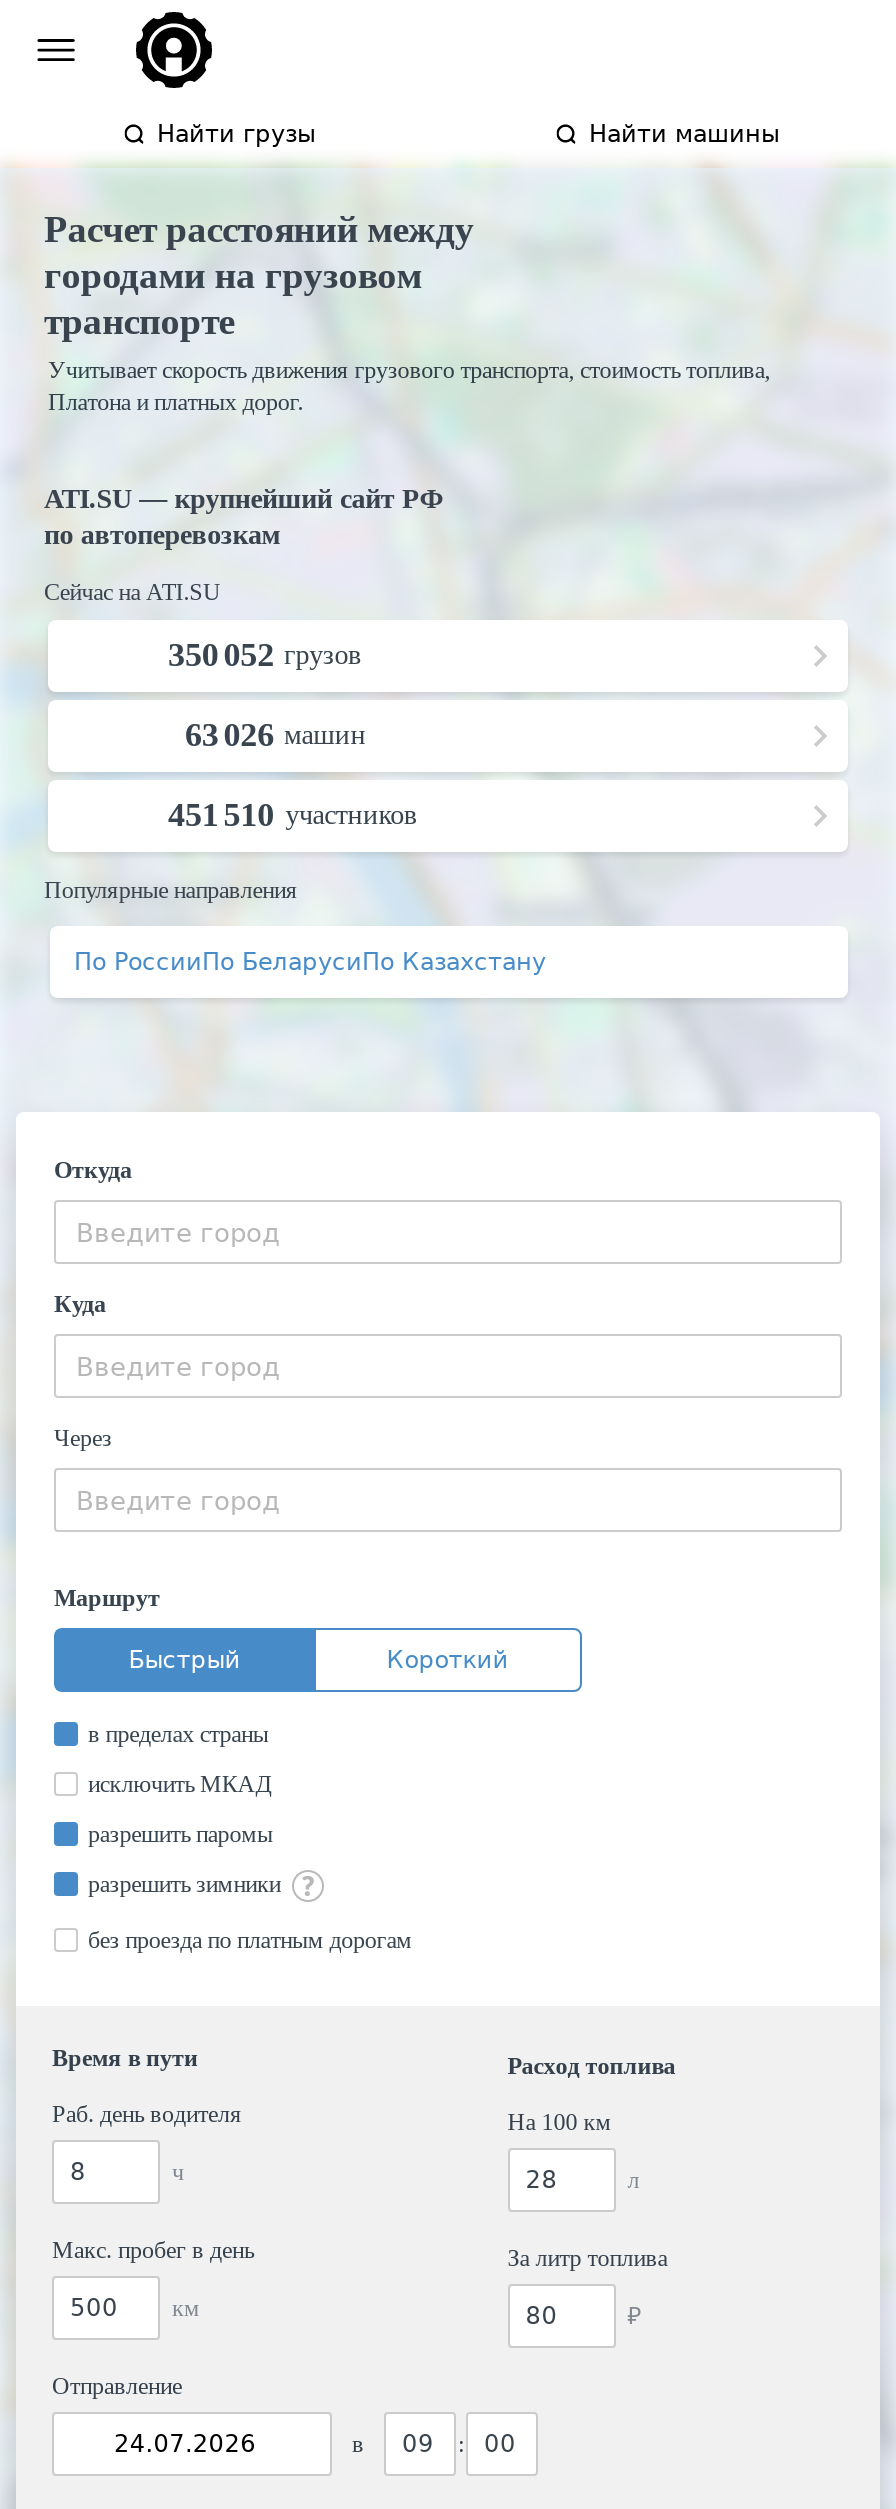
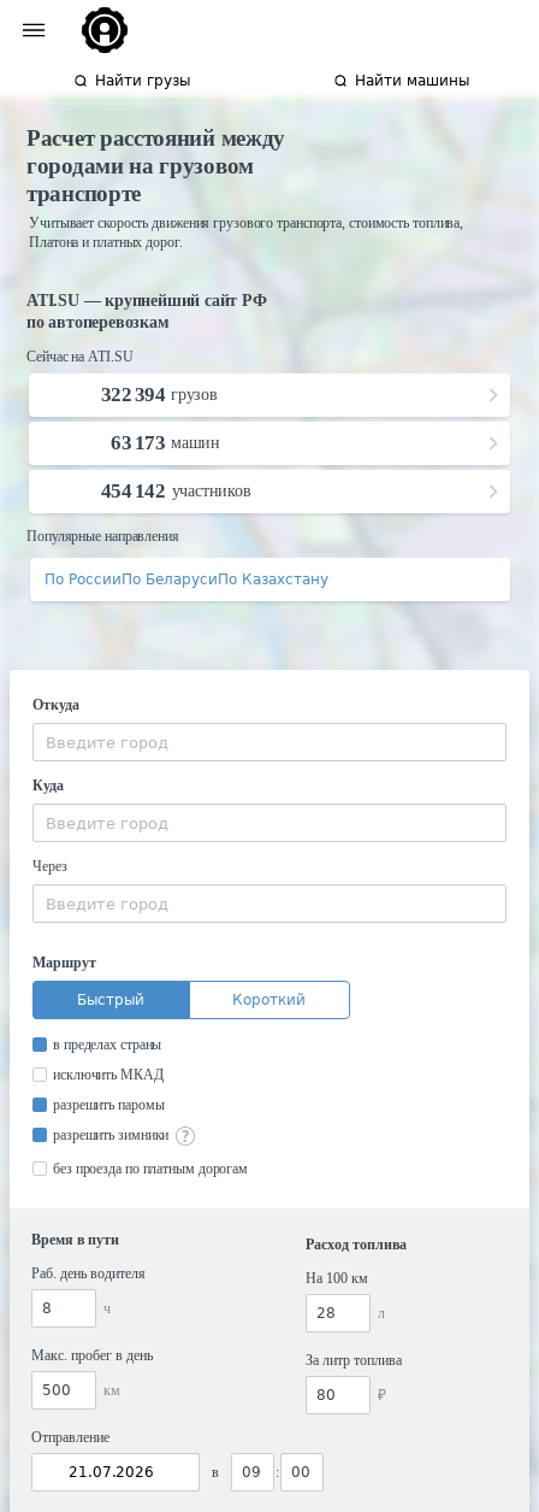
- 350 052 грузов
+ 322 394 грузов

- 63 026 машин
+ 63 173 машин

- 451 510 участников
+ 454 142 участников
